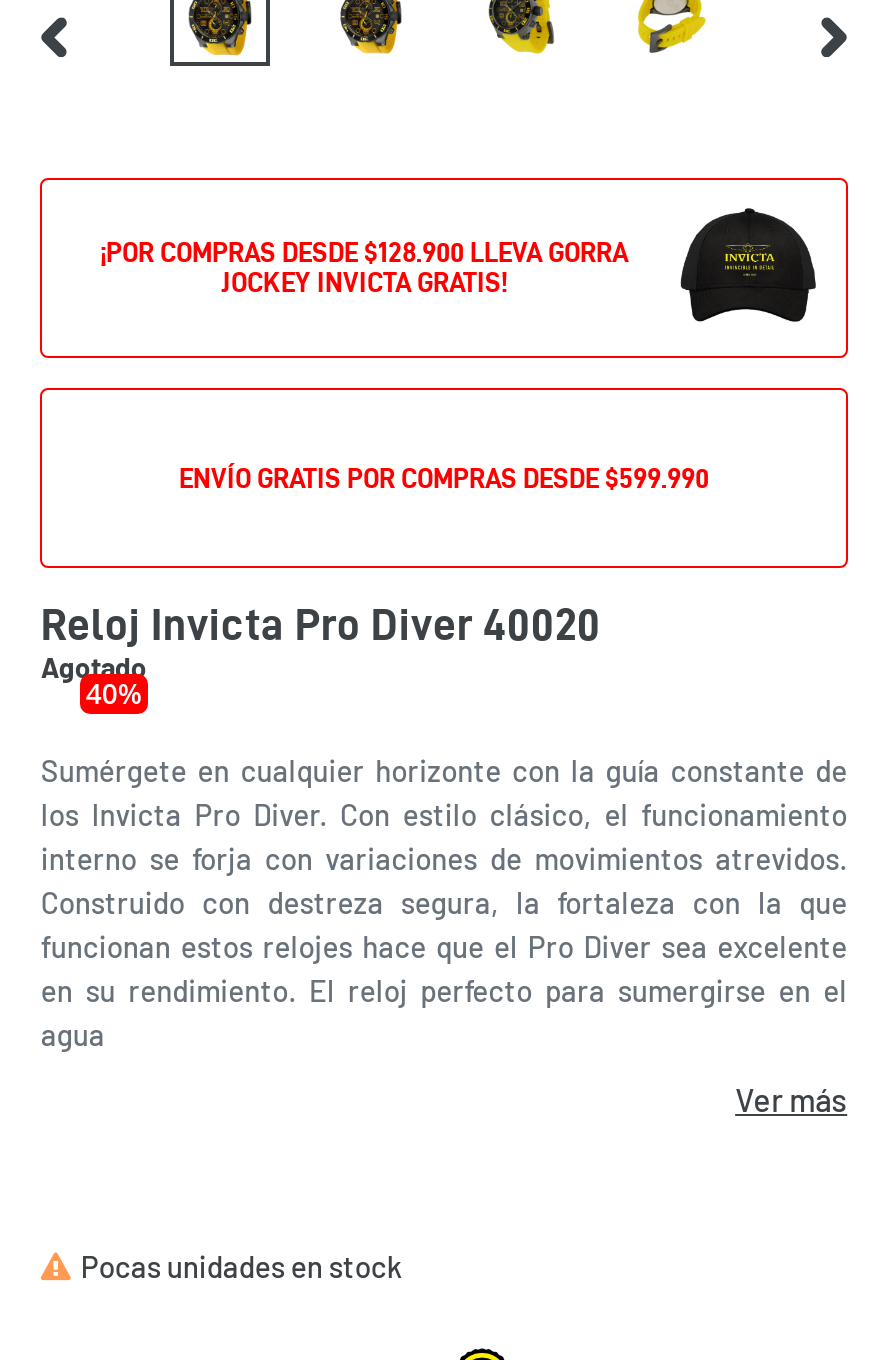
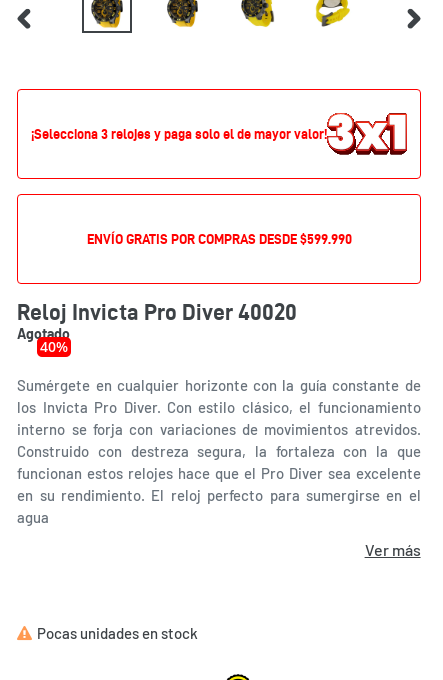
- [image]
- ¡POR COMPRAS DESDE $128.900 LLEVA GORRA
- JOCKEY INVICTA GRATIS!
+ [image]
+ ¡Selecciona 3 relojes y paga solo el de mayor valor!
